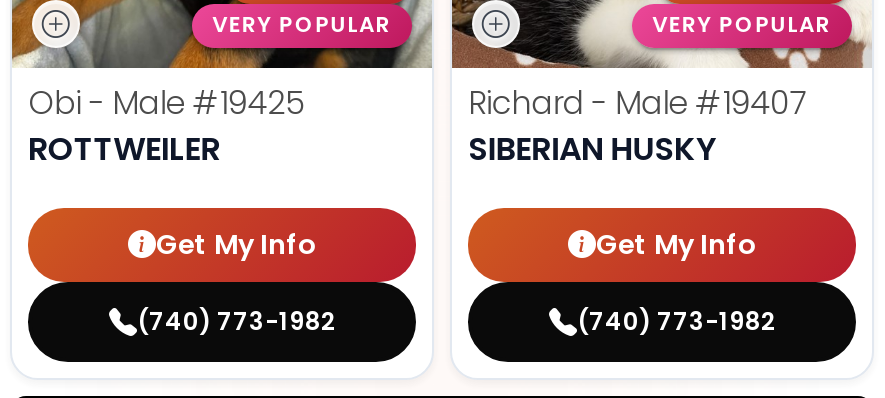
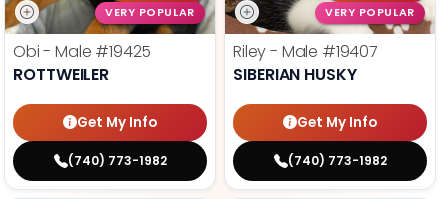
- Richard - Male #19407
+ Riley - Male #19407
